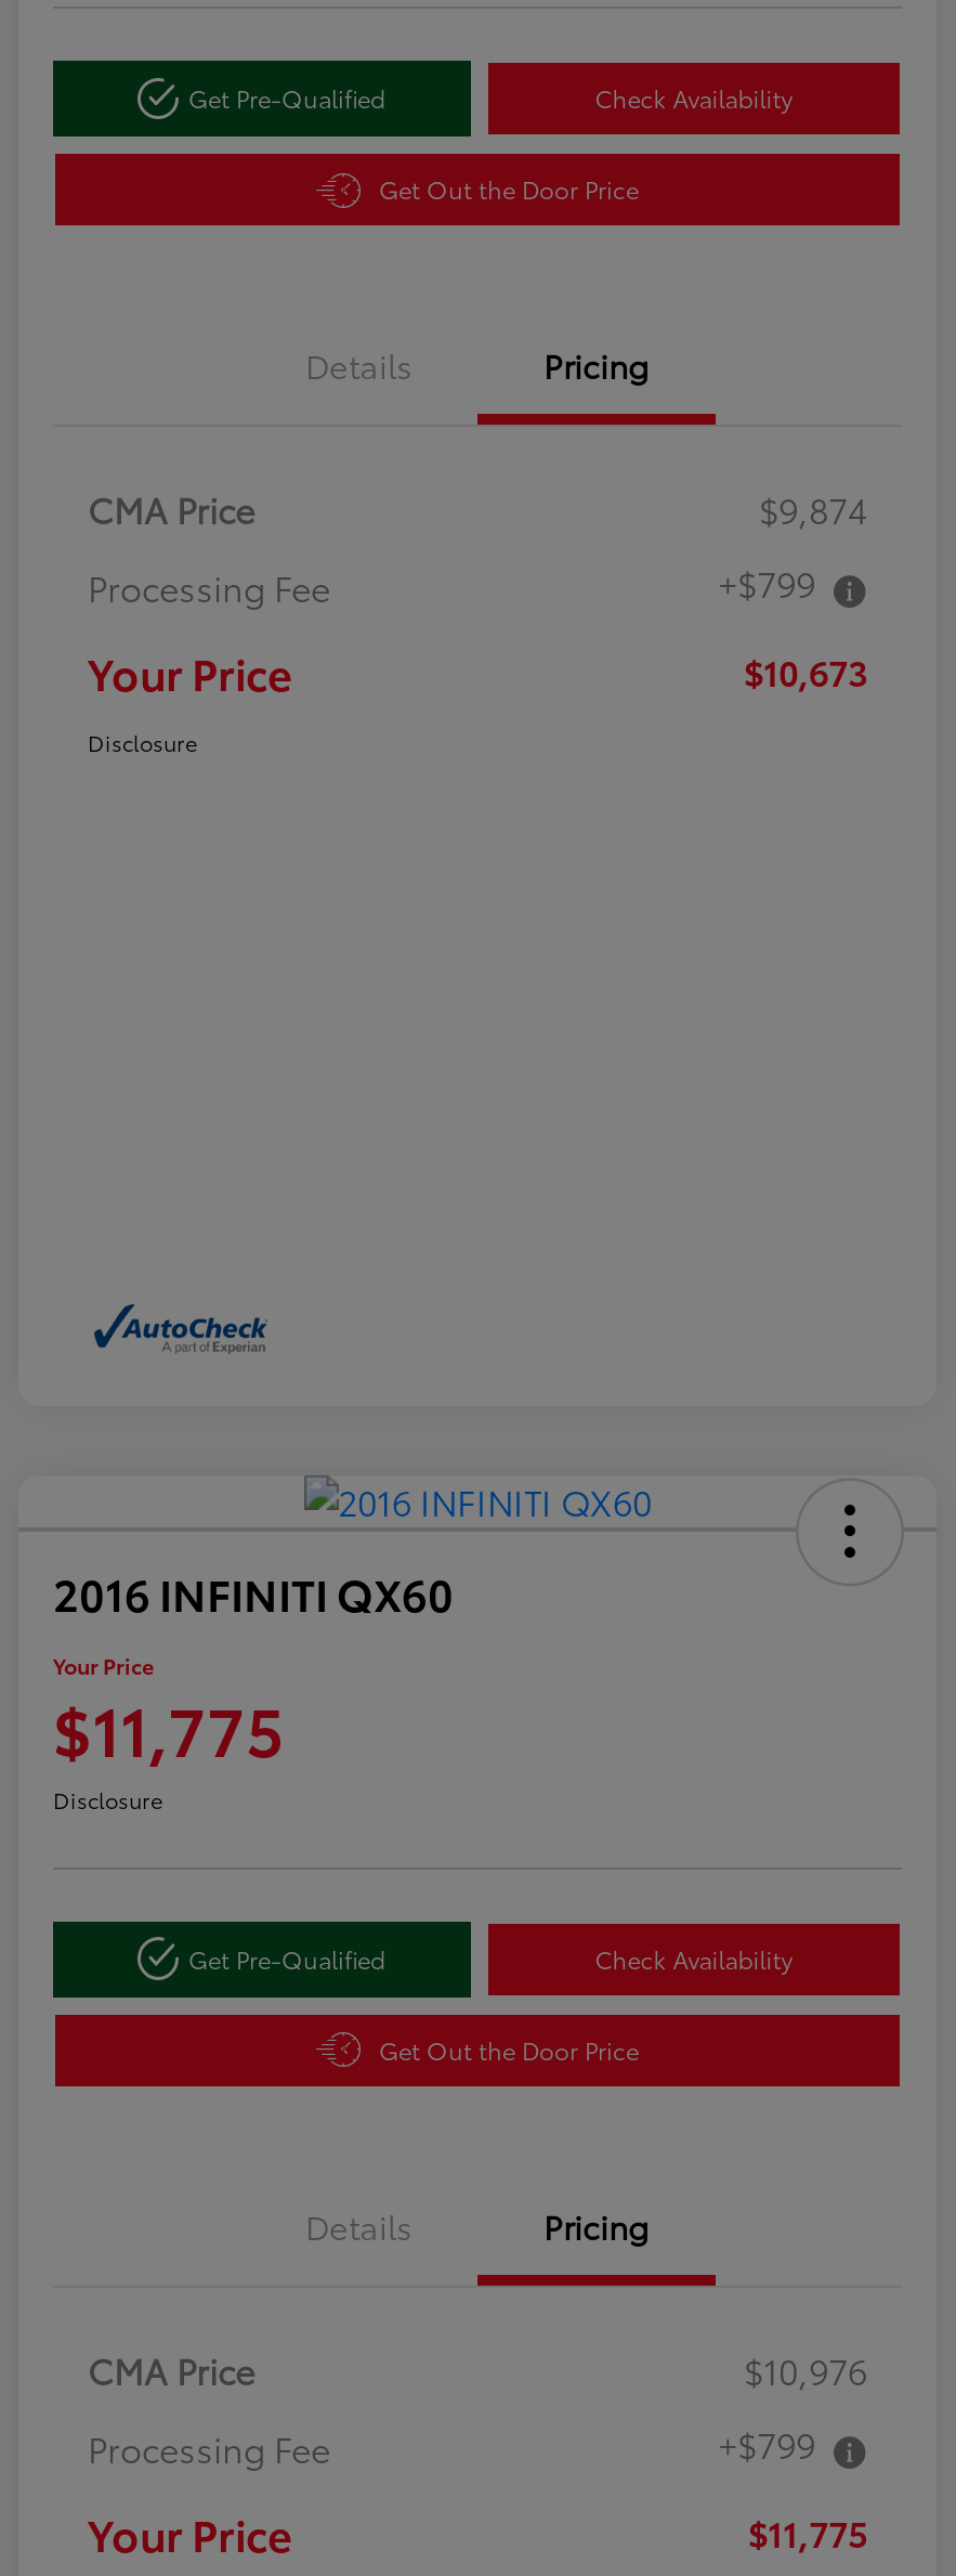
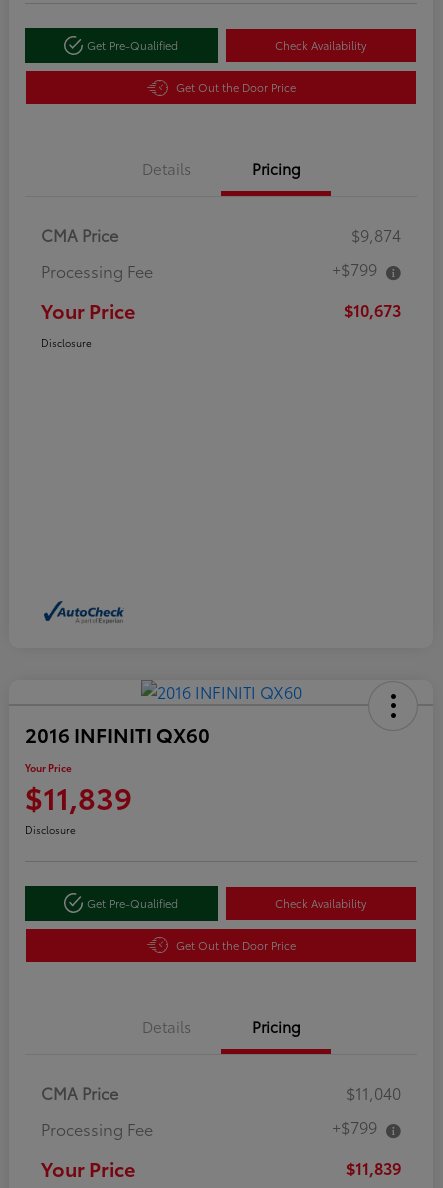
- $11,775
+ $11,839

- $10,976
+ $11,040

- $11,775
+ $11,839
